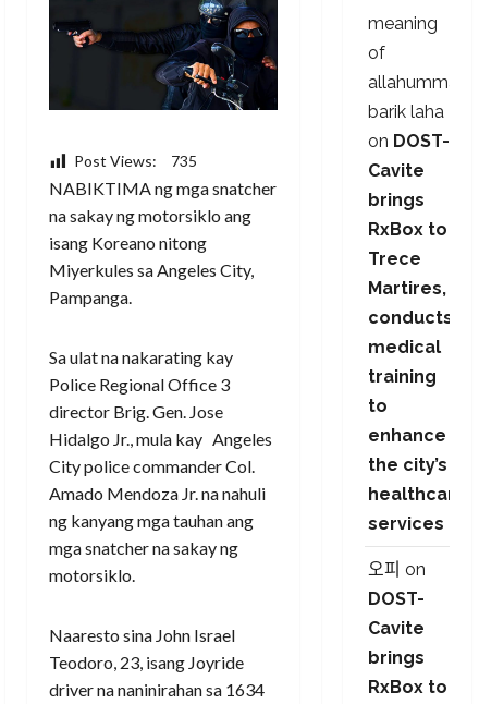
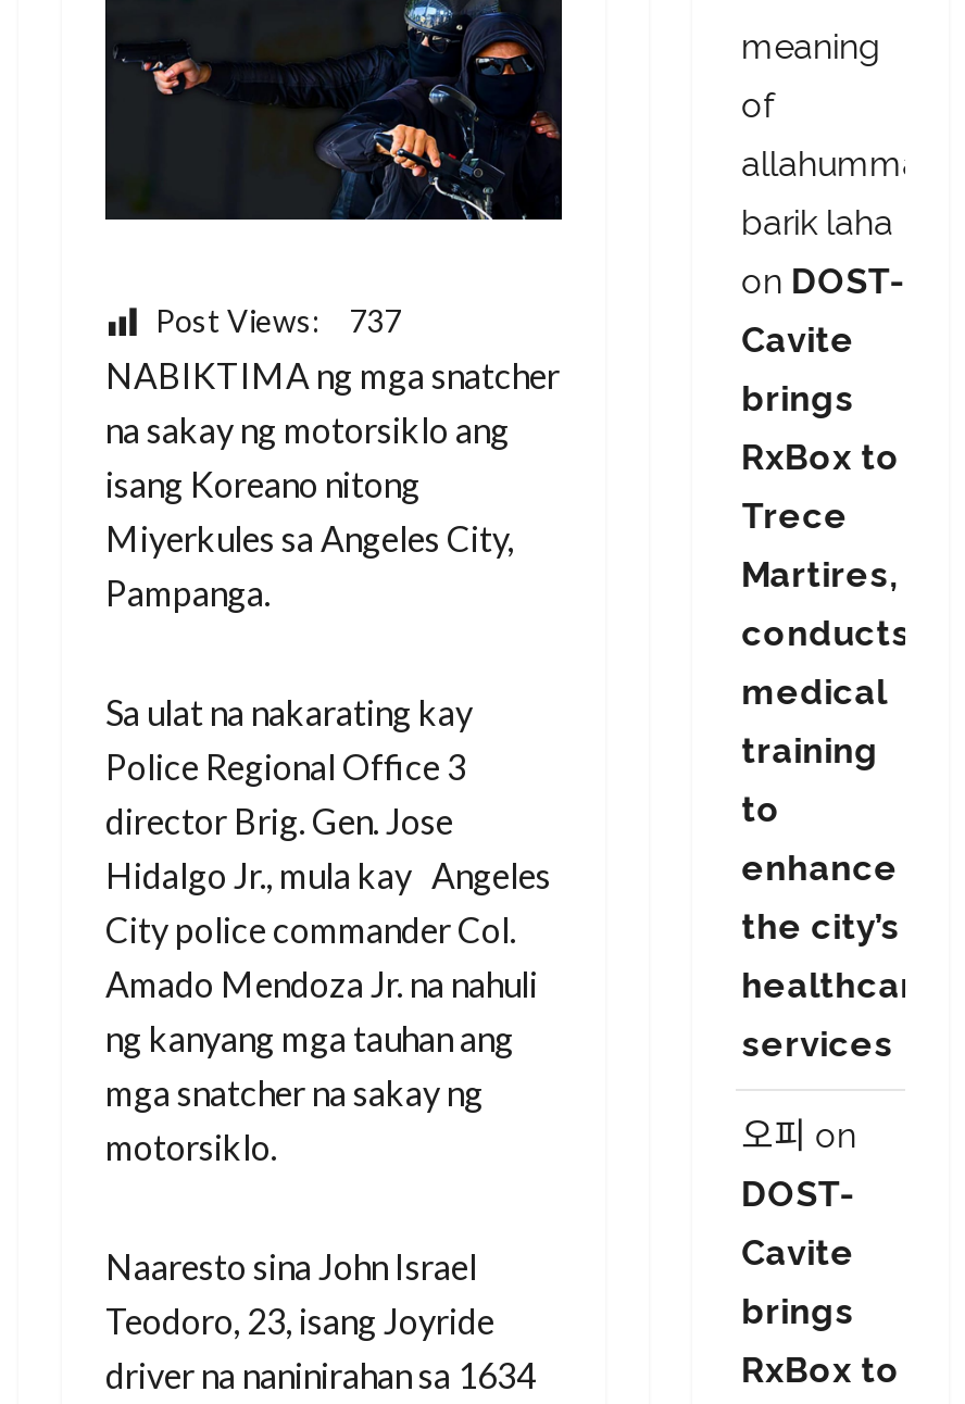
- Post Views: 735
+ Post Views: 737
